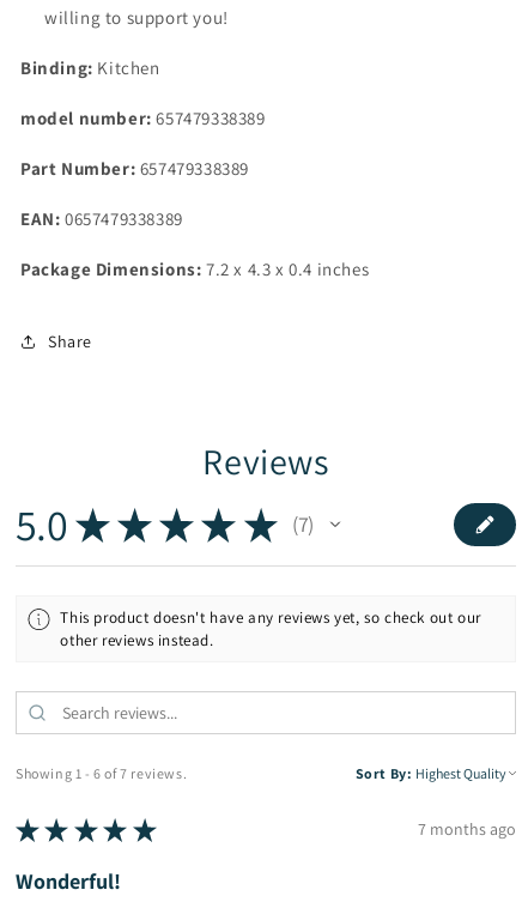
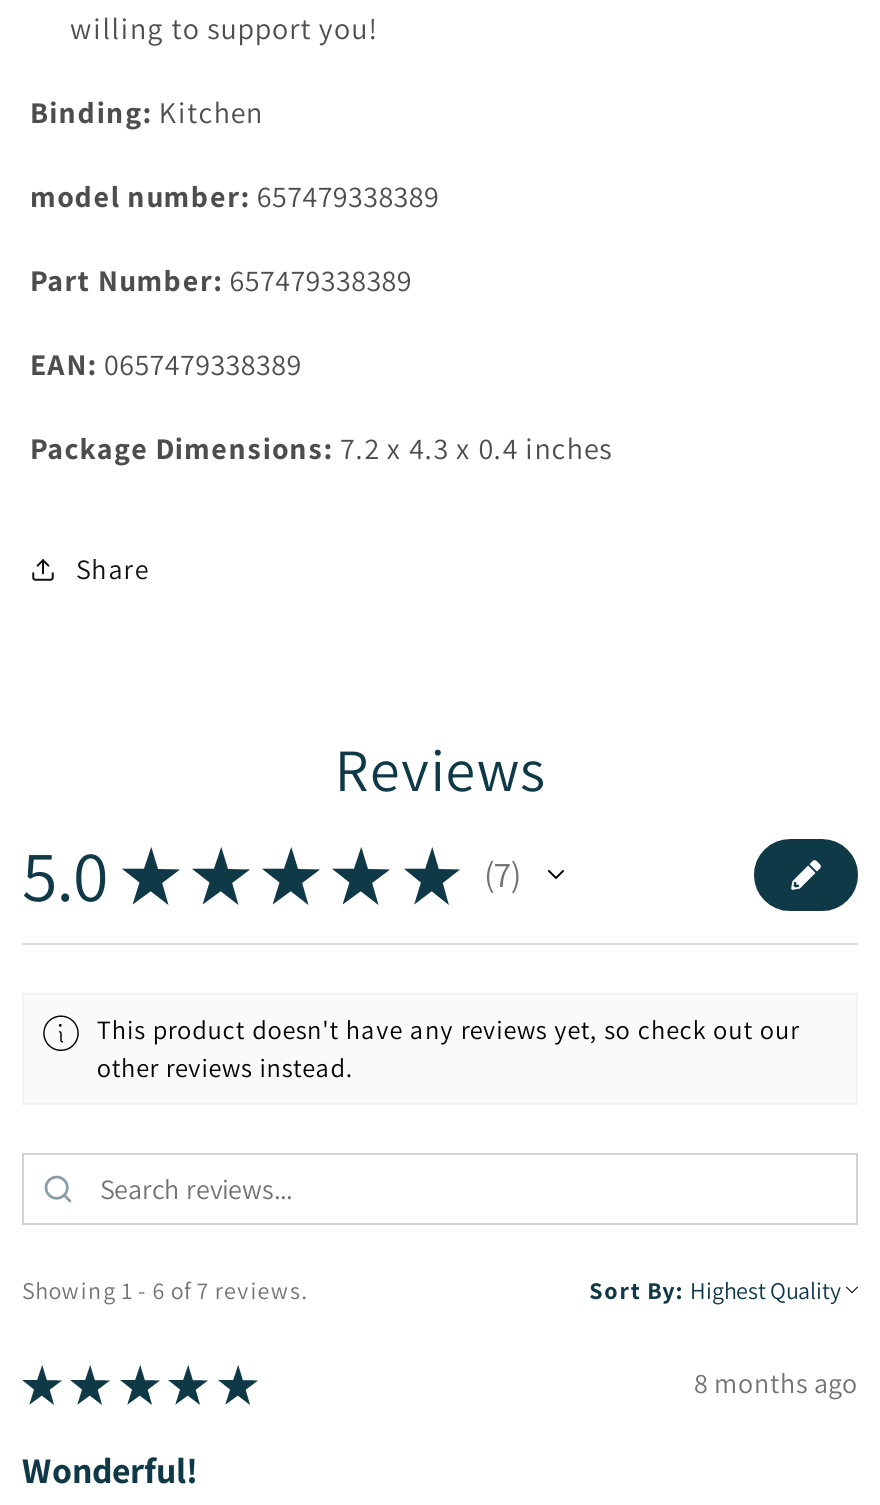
- 7 months ago
+ 8 months ago
